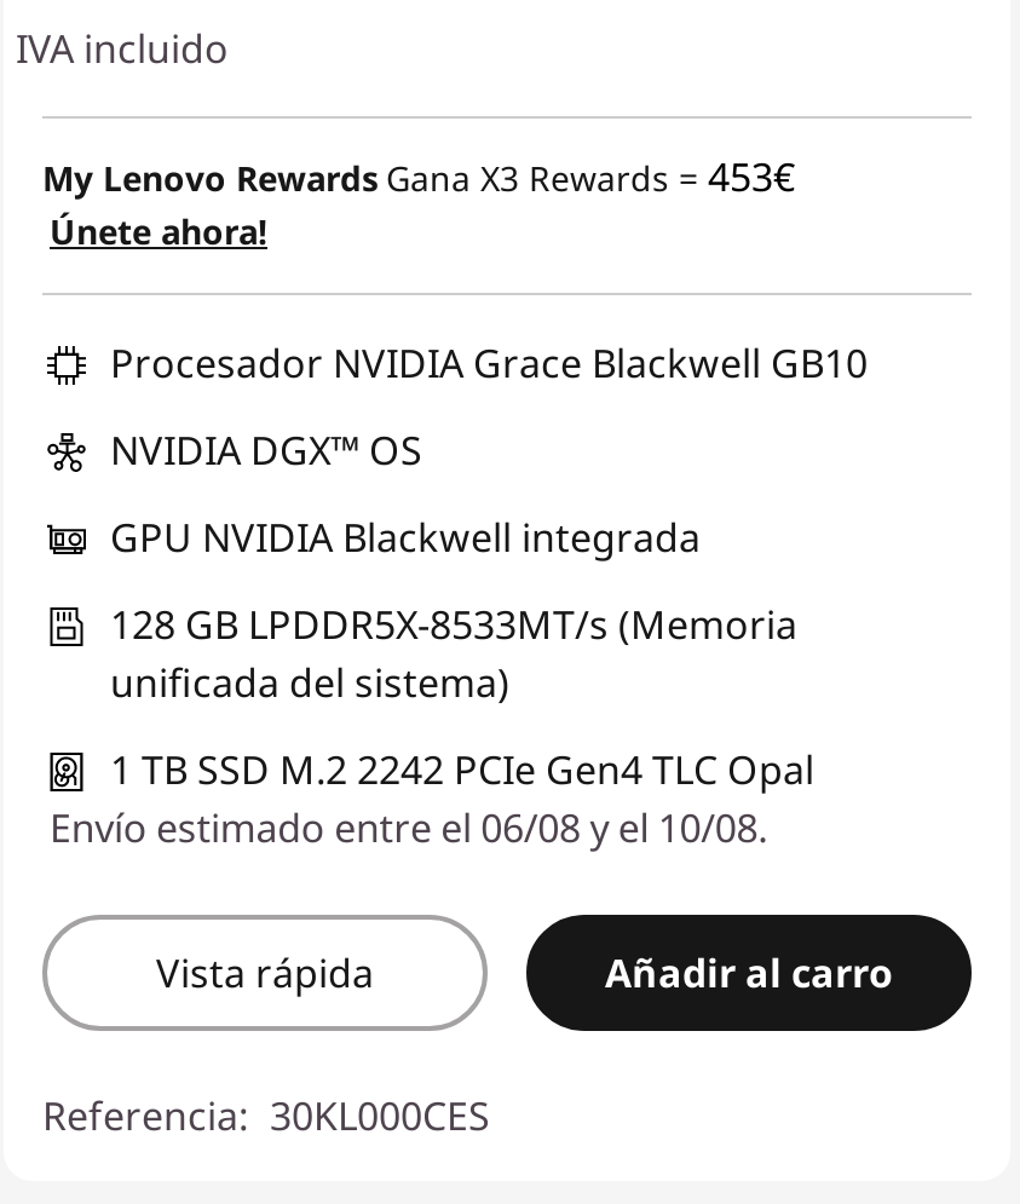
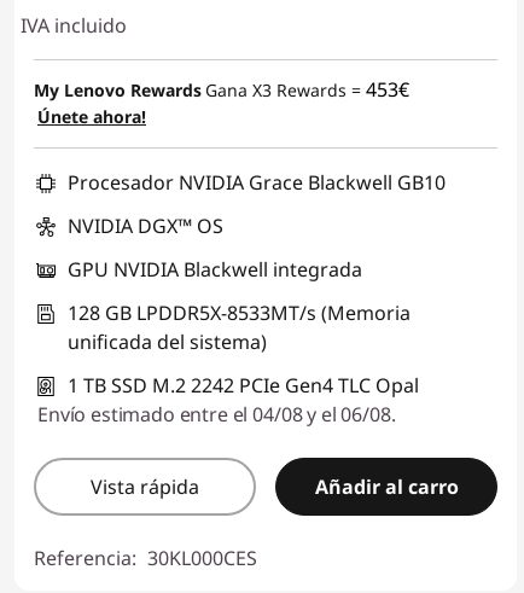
- Envío estimado entre el 06/08 y el 10/08.
+ Envío estimado entre el 04/08 y el 06/08.
